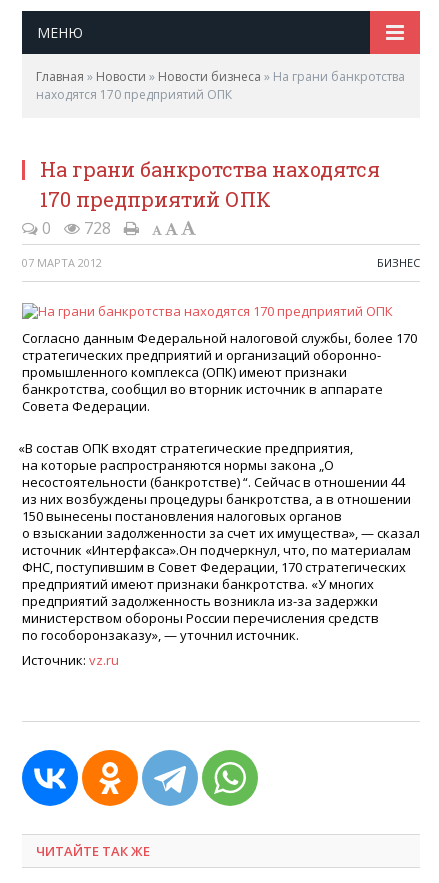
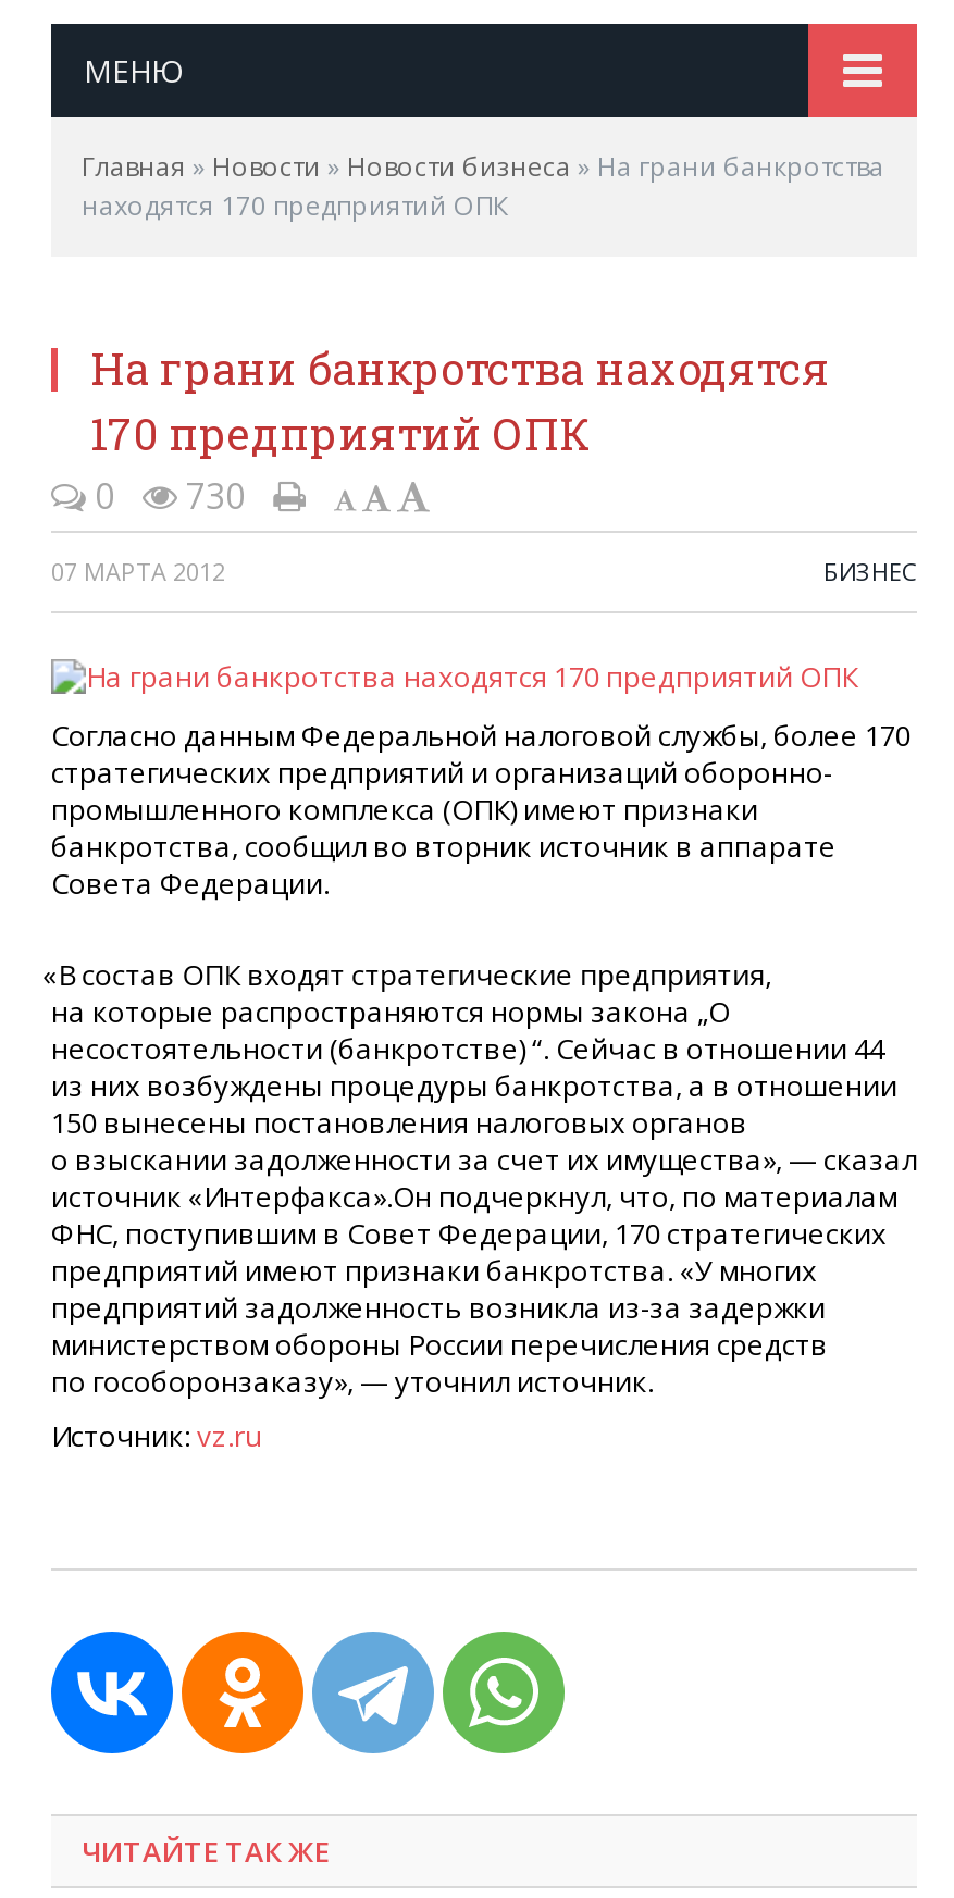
- 0 728
+ 0 730
